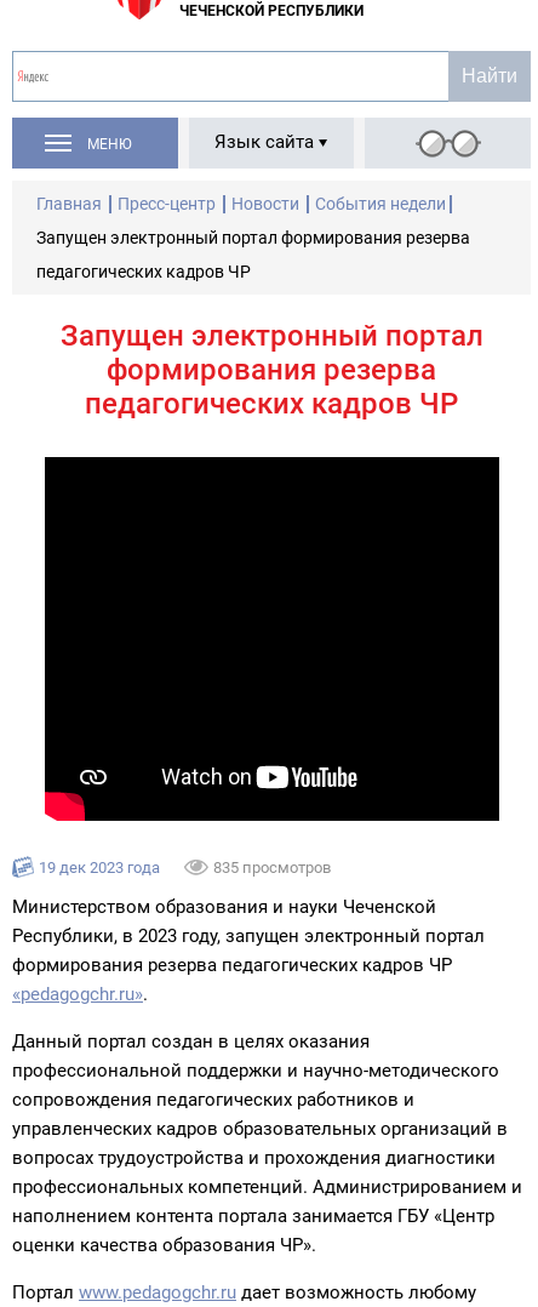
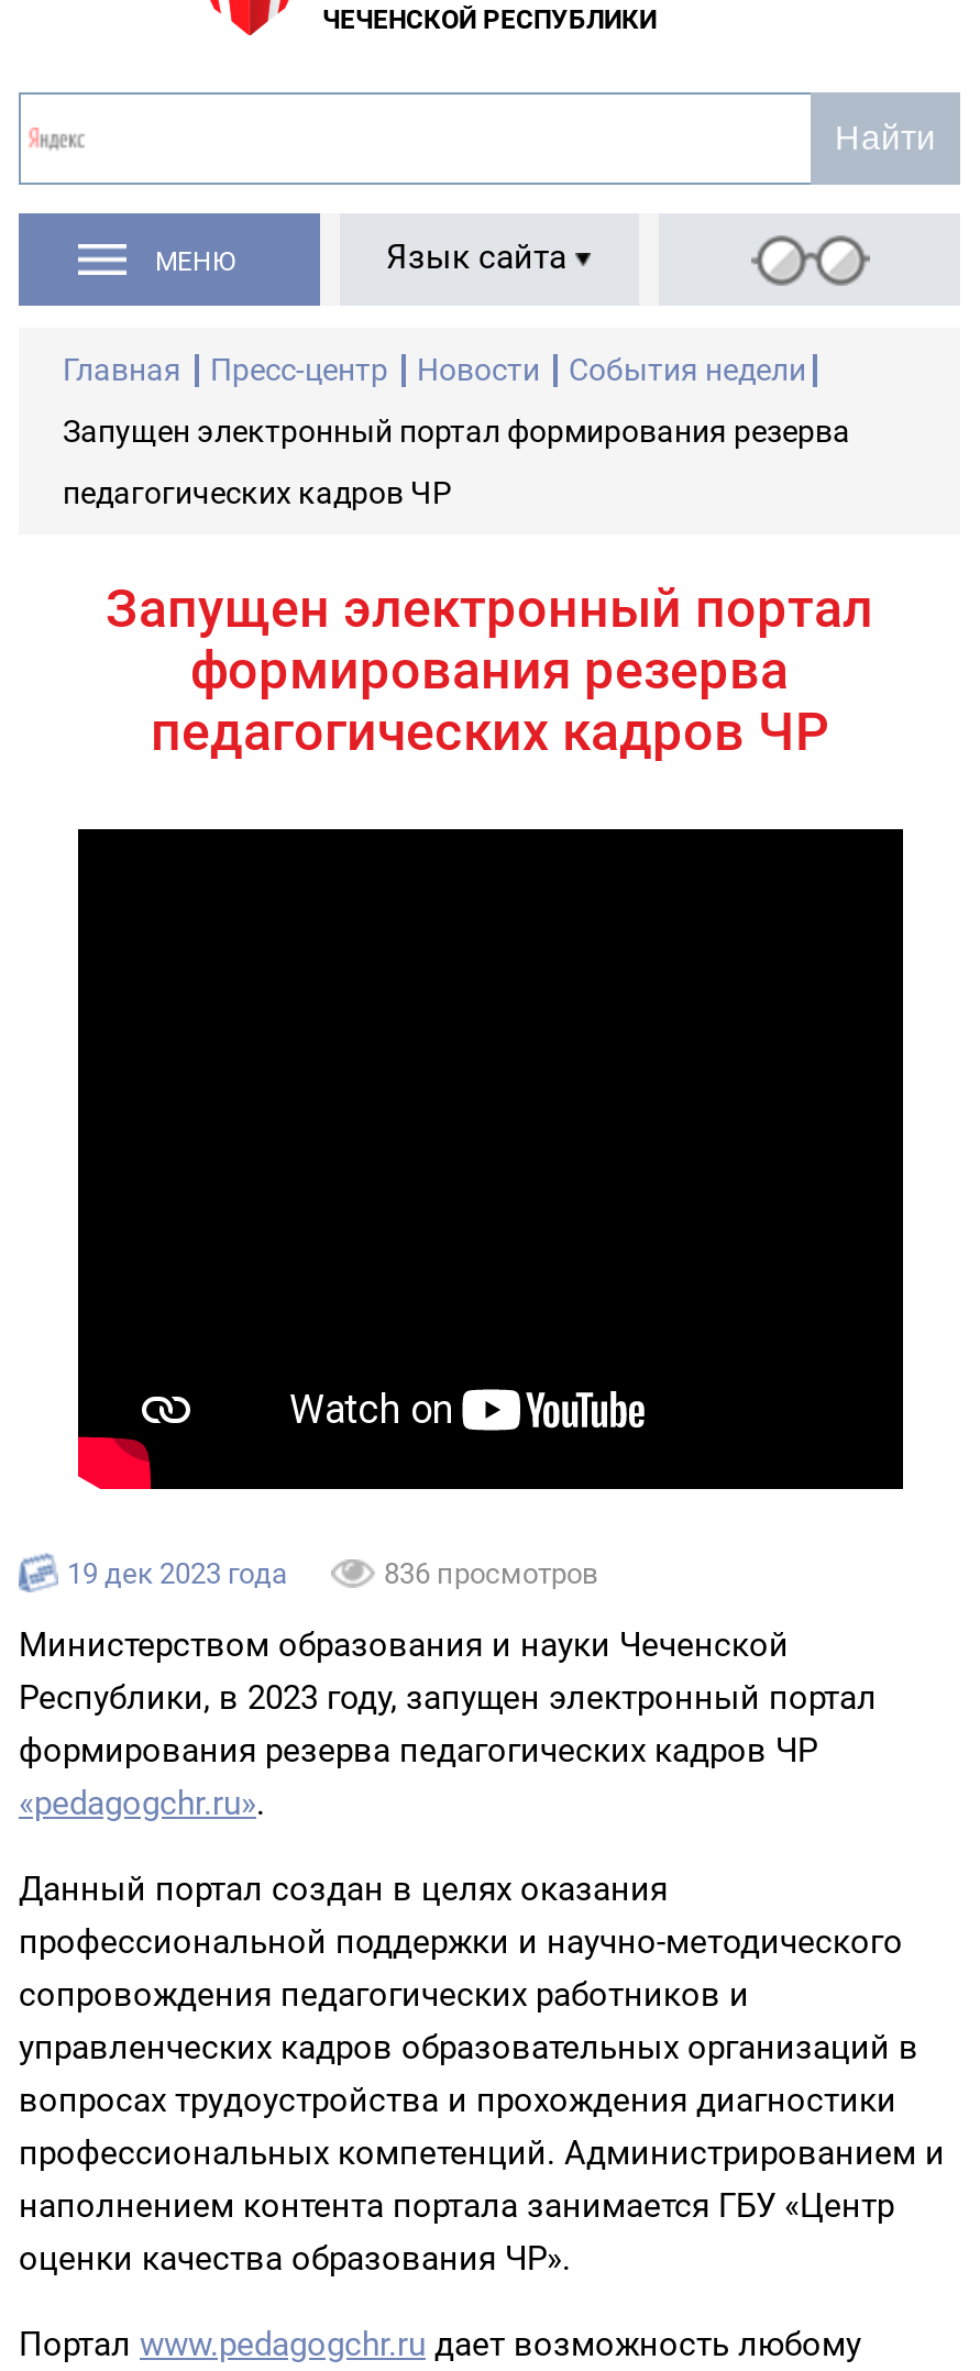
- 835 просмотров
+ 836 просмотров
